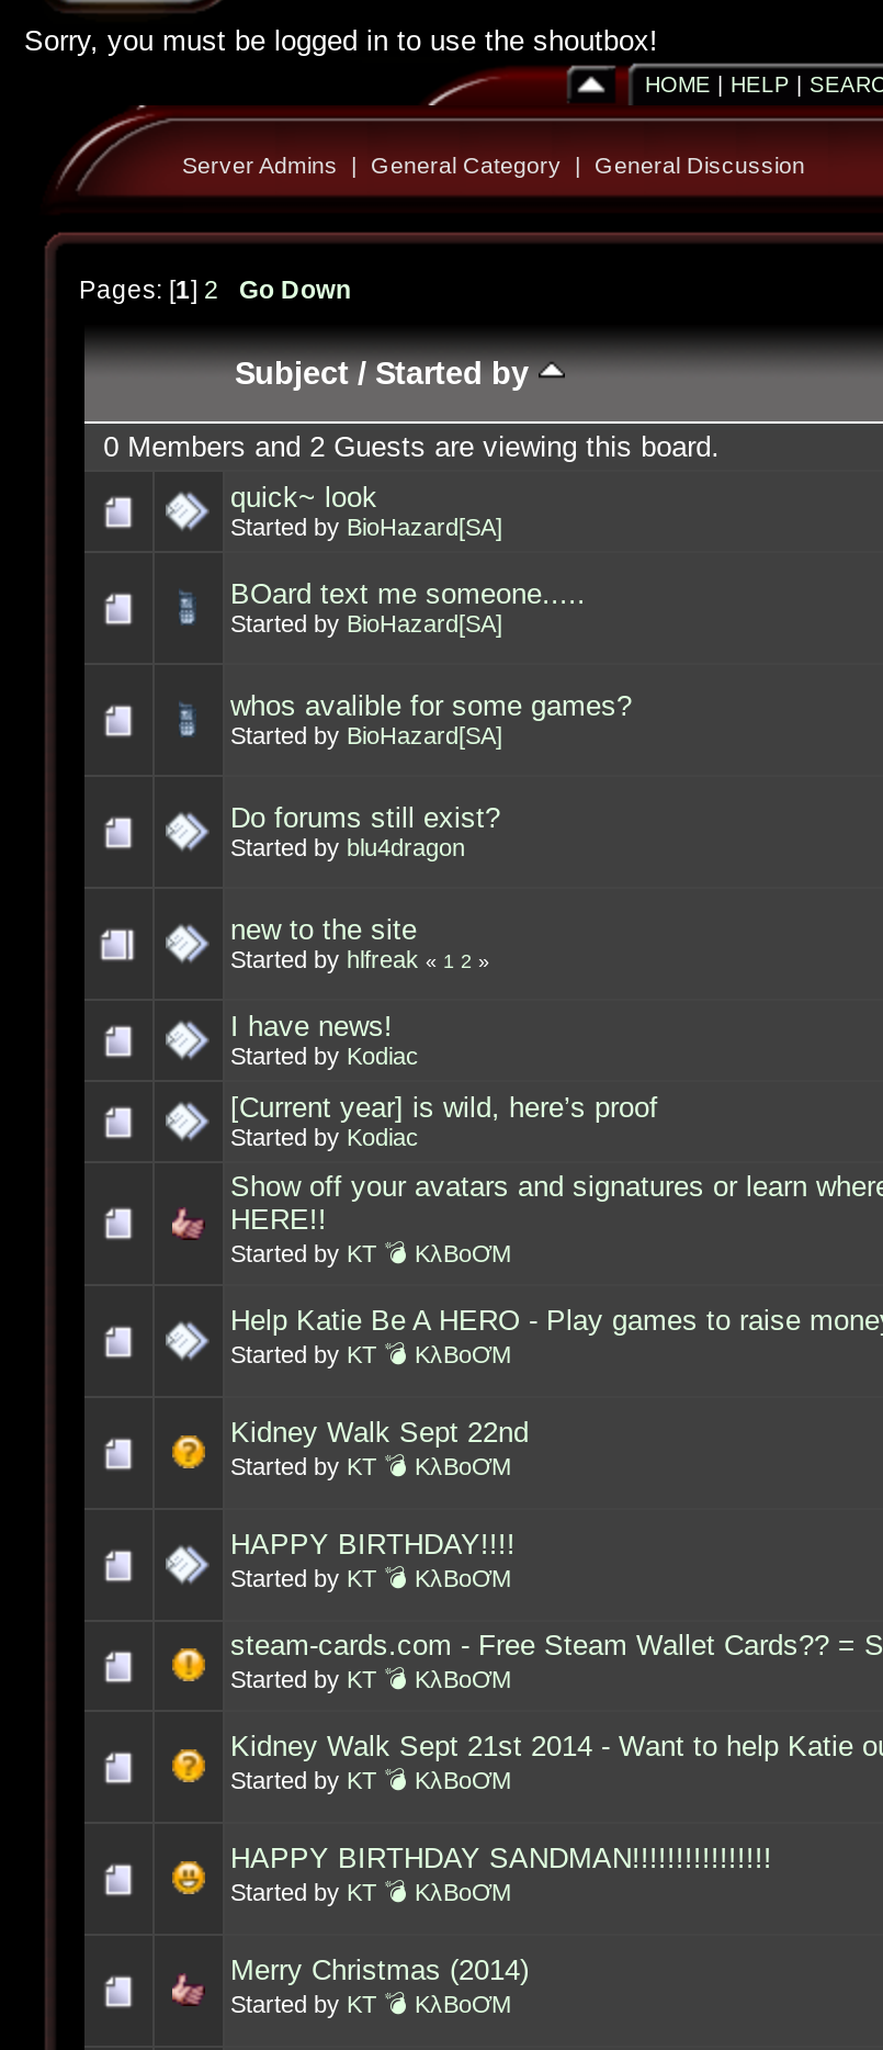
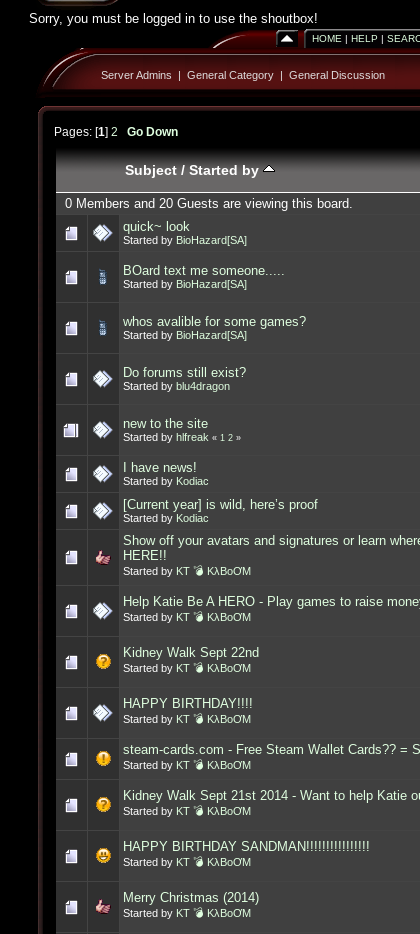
- 0 Members and 2 Guests are viewing this board.
+ 0 Members and 20 Guests are viewing this board.
